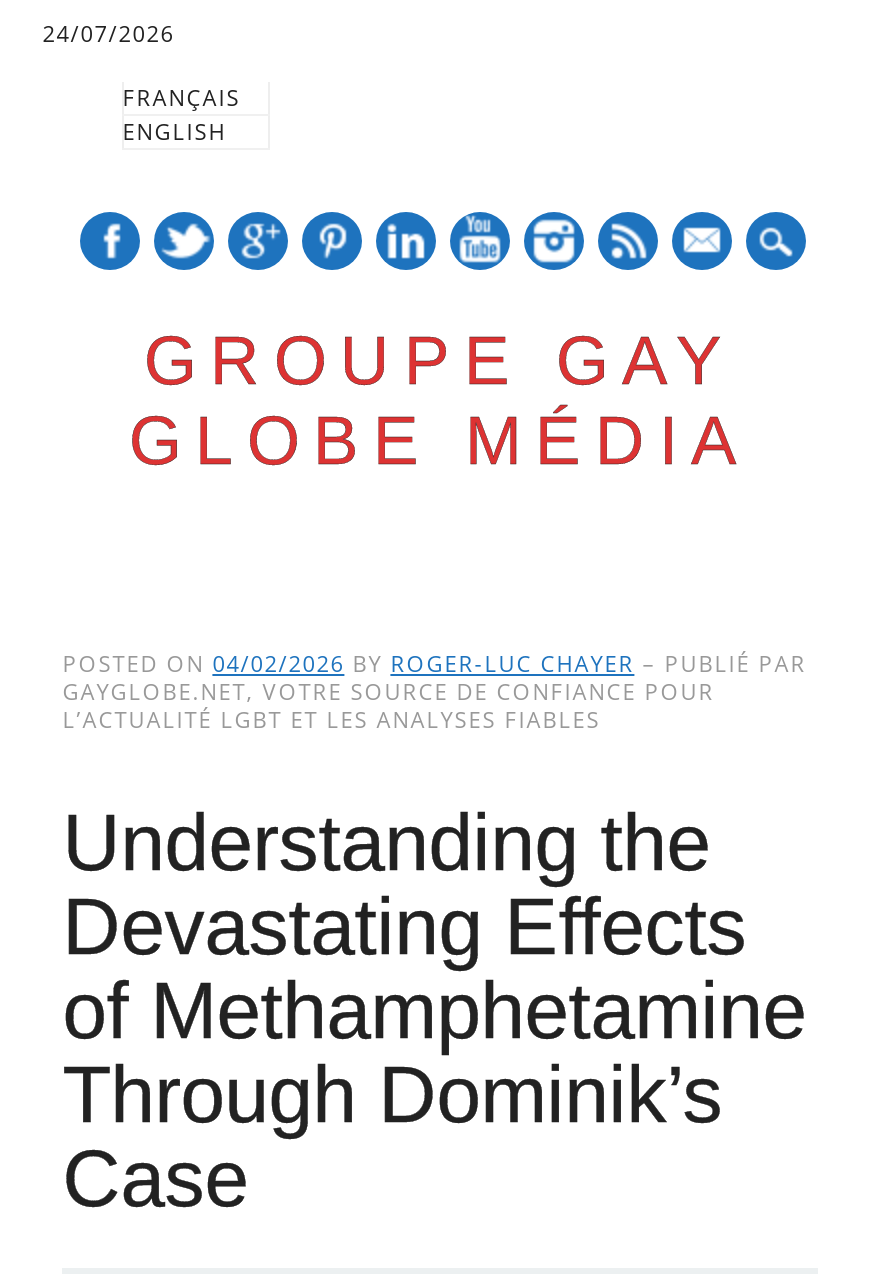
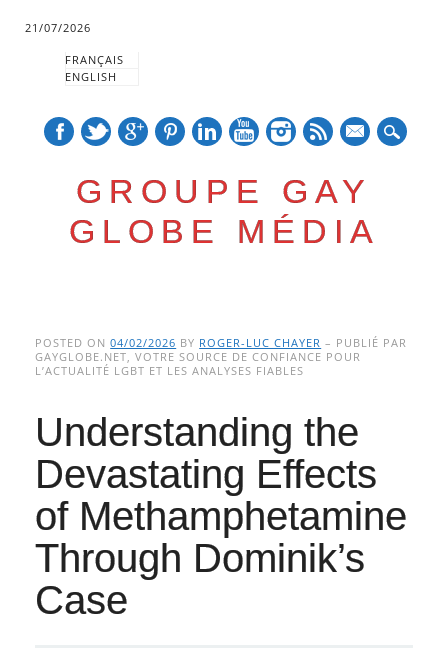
- 24/07/2026
+ 21/07/2026
